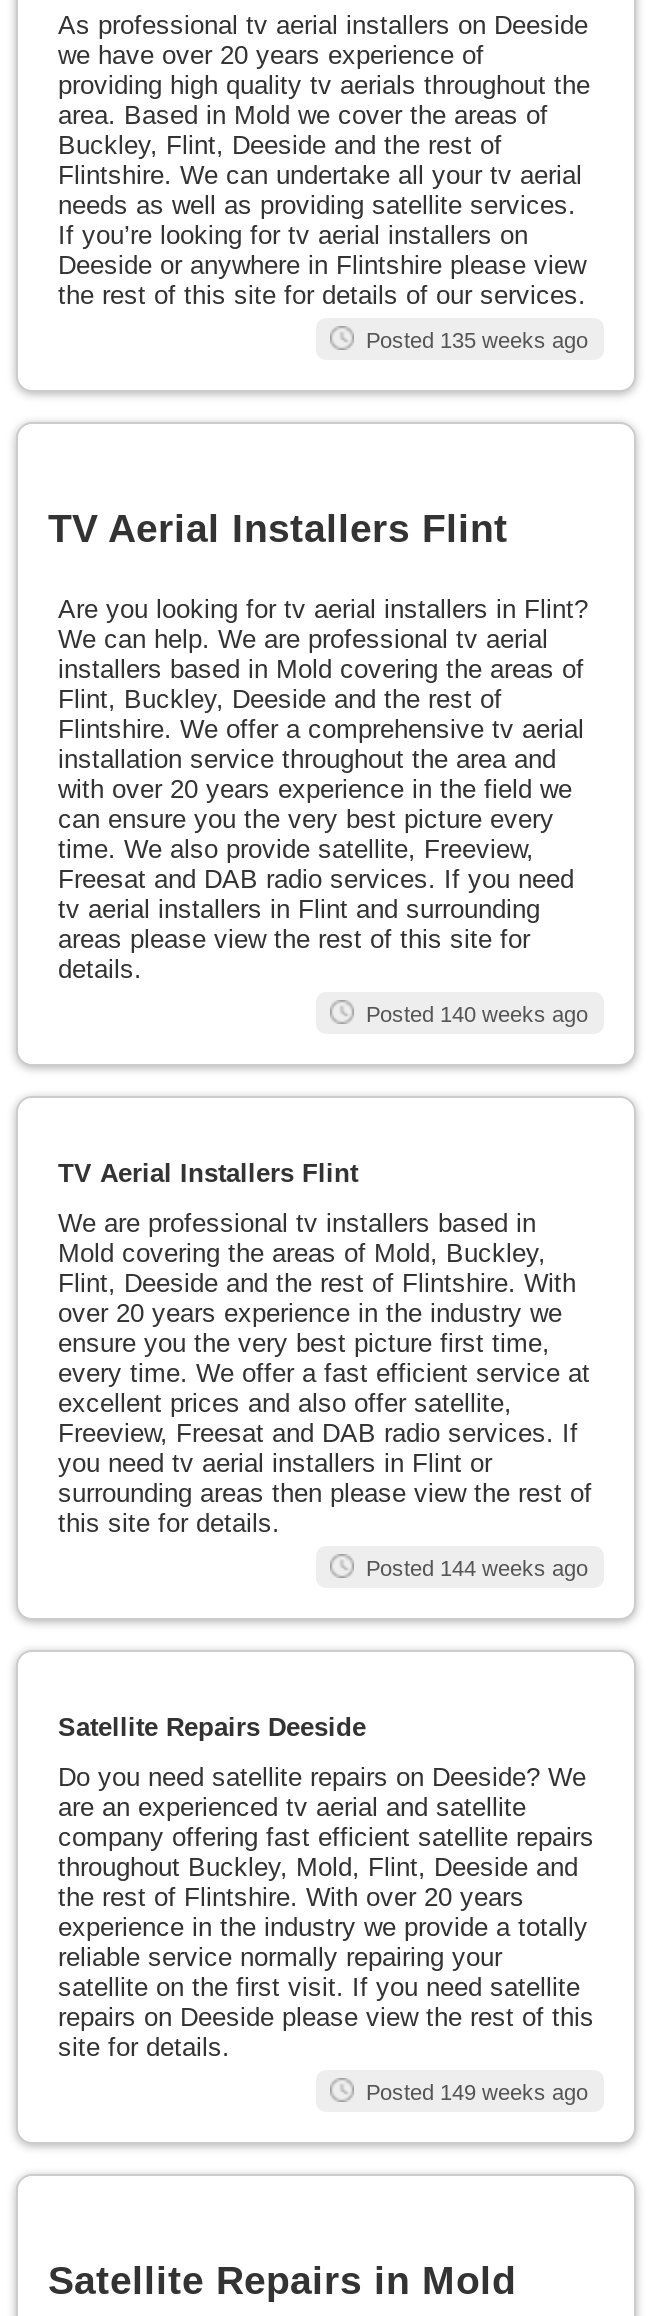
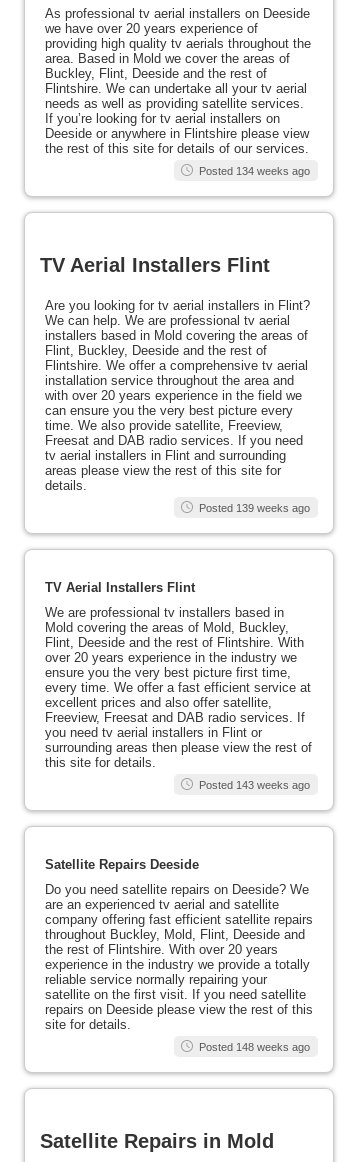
- Posted 135 weeks ago
+ Posted 134 weeks ago

- Posted 140 weeks ago
+ Posted 139 weeks ago

- Posted 144 weeks ago
+ Posted 143 weeks ago

- Posted 149 weeks ago
+ Posted 148 weeks ago
